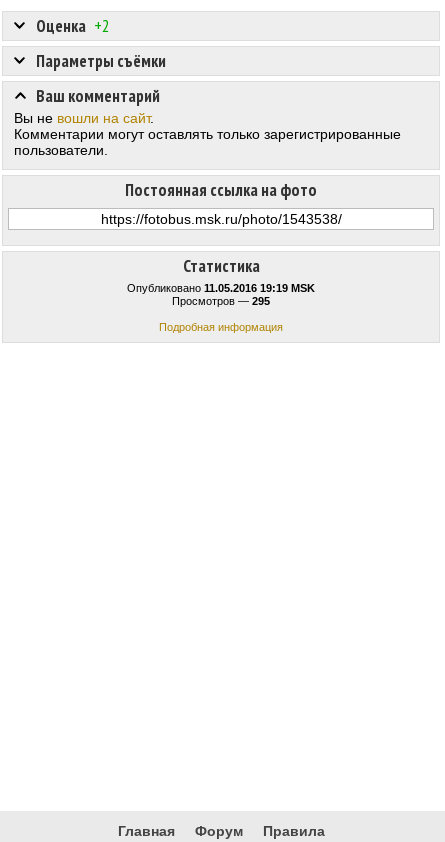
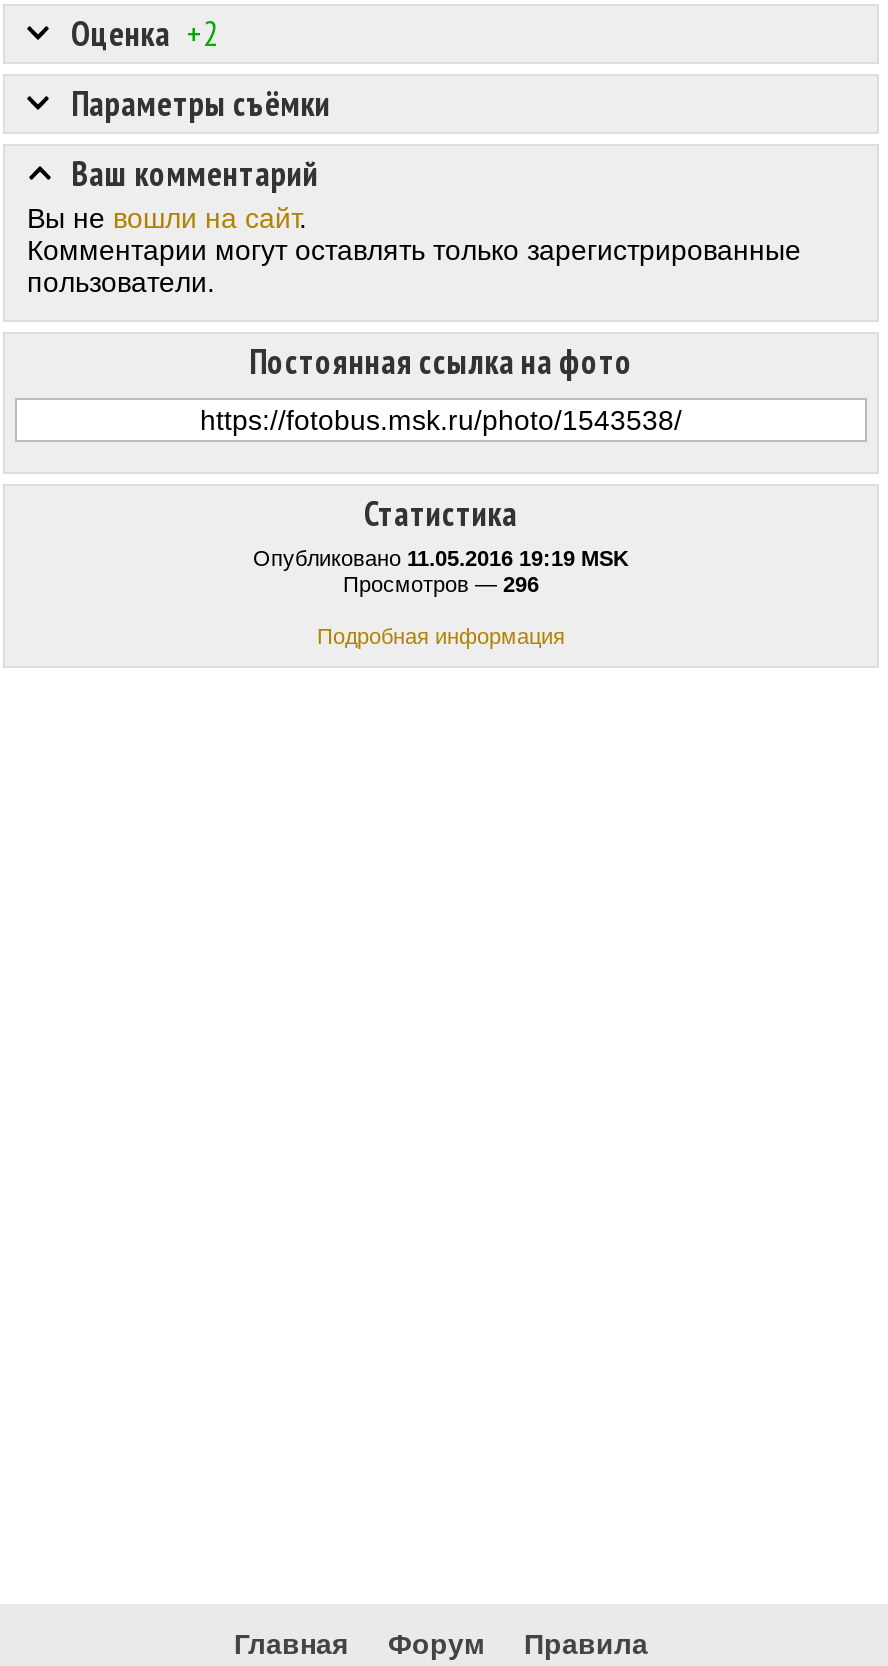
- Просмотров — 295
+ Просмотров — 296
